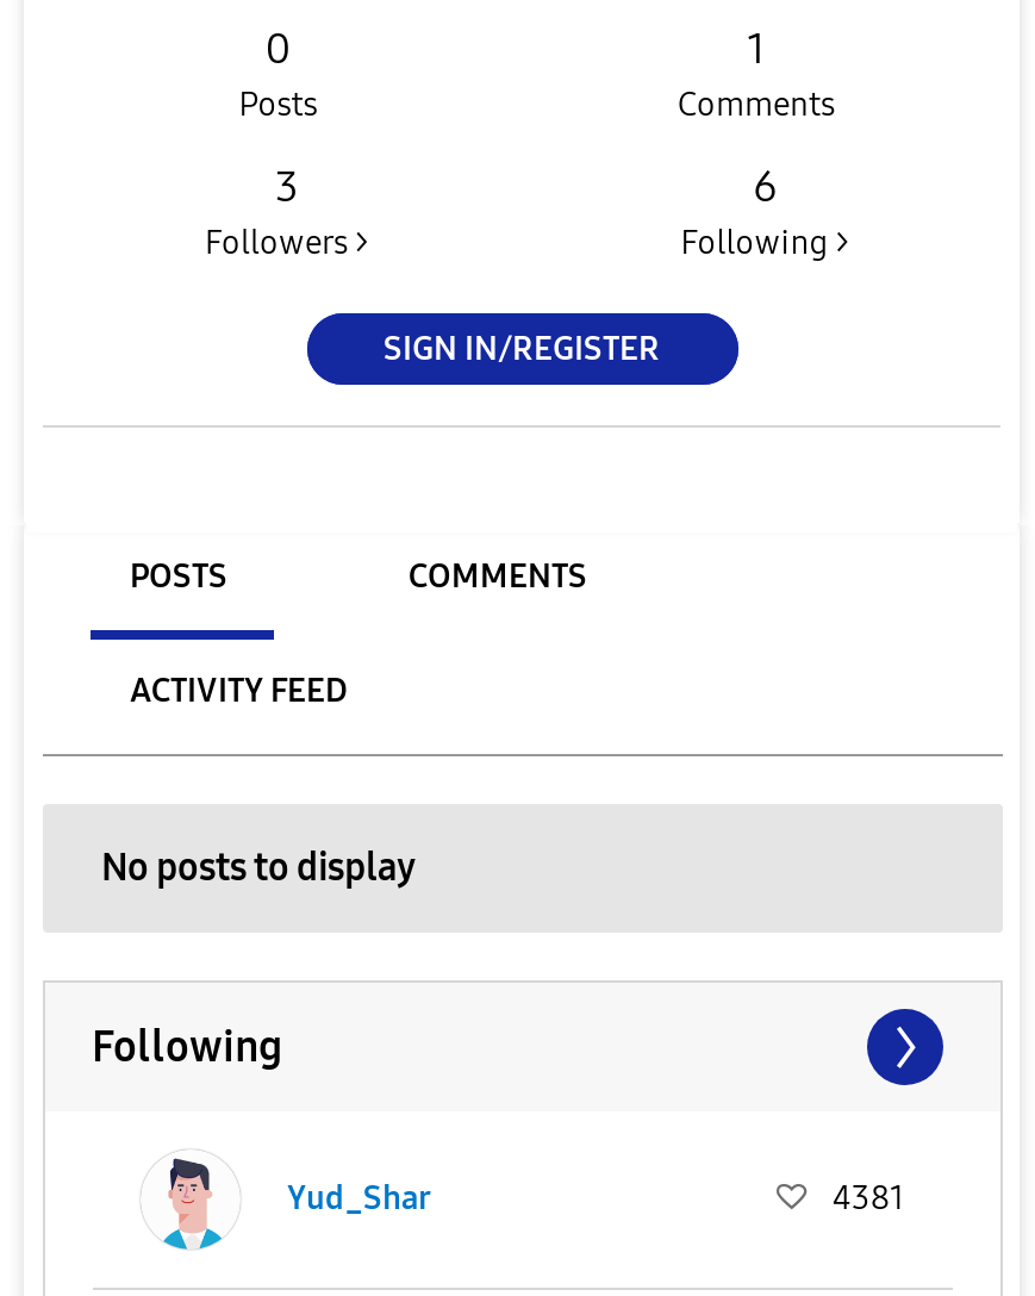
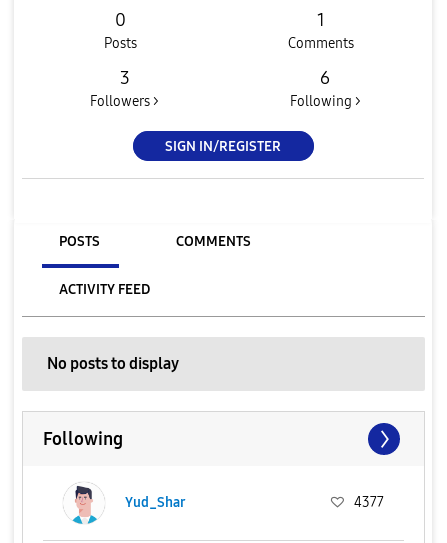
- 4381
+ 4377
